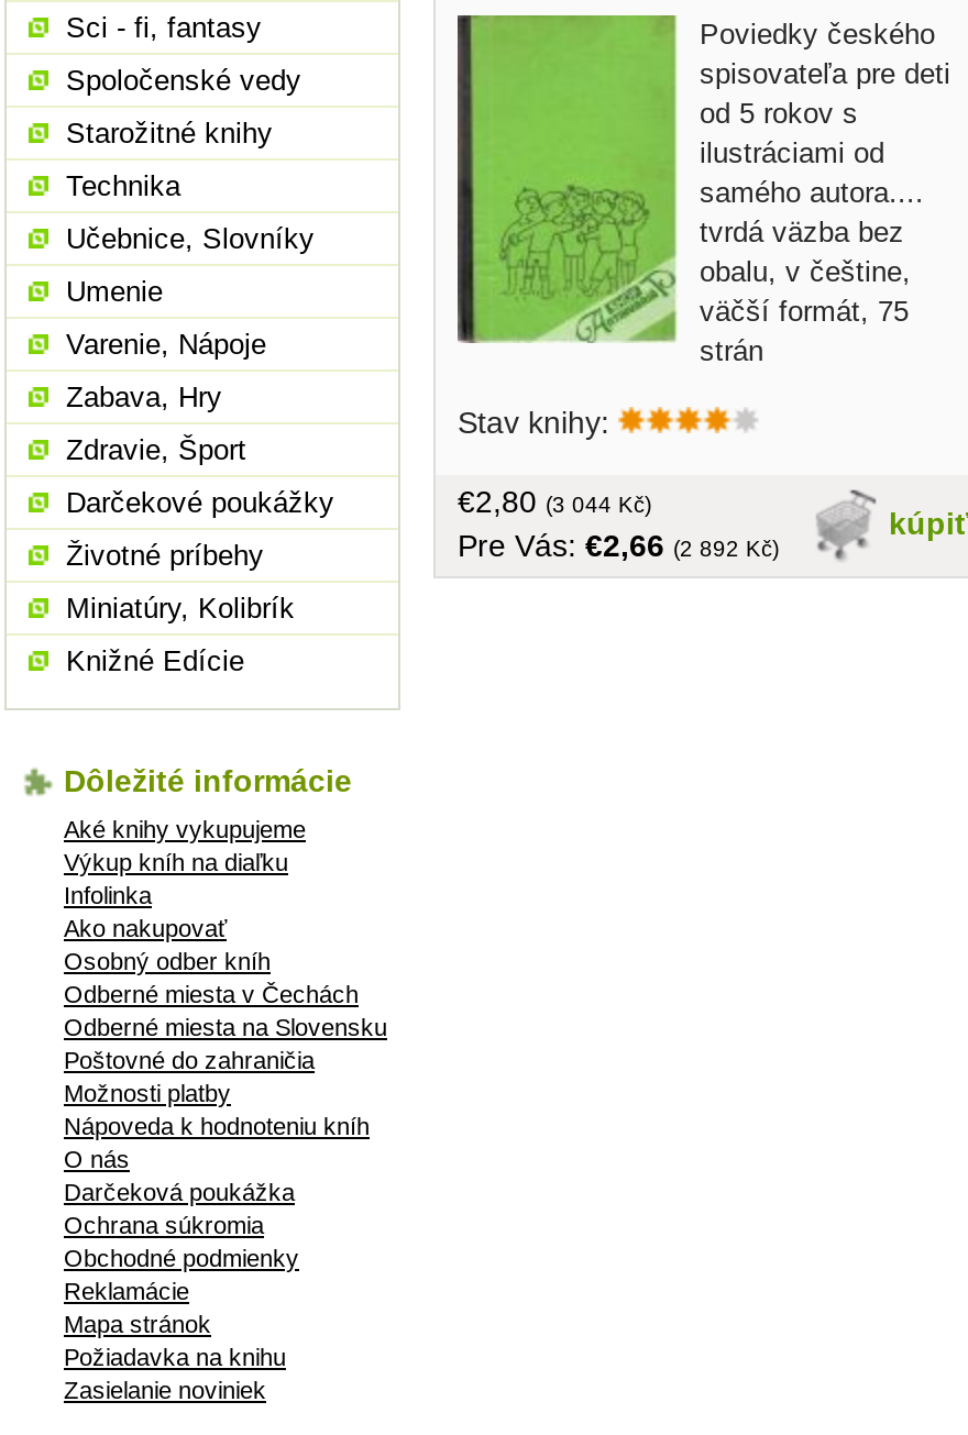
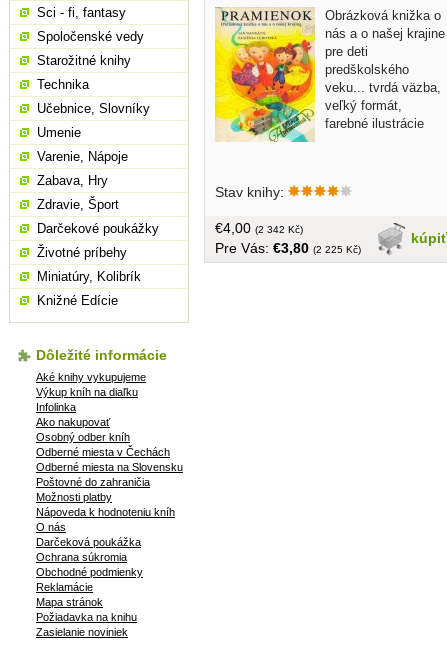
- [image]
- Poviedky českého
- spisovateľa pre deti
- od 5 rokov s
- ilustráciami od
- samého autora....
- tvrdá väzba bez
- obalu, v češtine,
- väčší formát, 75
- strán
+ [image]
+ Obrázková knižka o
+ nás a o našej krajine
+ pre deti
+ predškolského
+ veku... tvrdá väzba,
+ veľký formát,
+ farebné ilustrácie

- €2,80 (3 044 Kč)
- Pre Vás: €2,66 (2 892 Kč)
+ €4,00 (2 342 Kč)
+ Pre Vás: €3,80 (2 225 Kč)
